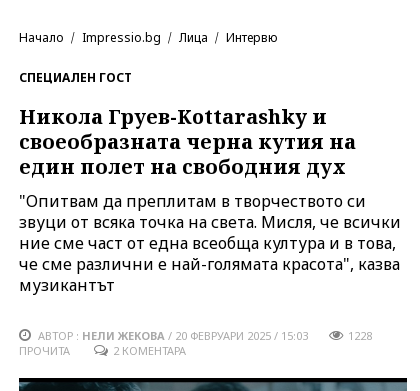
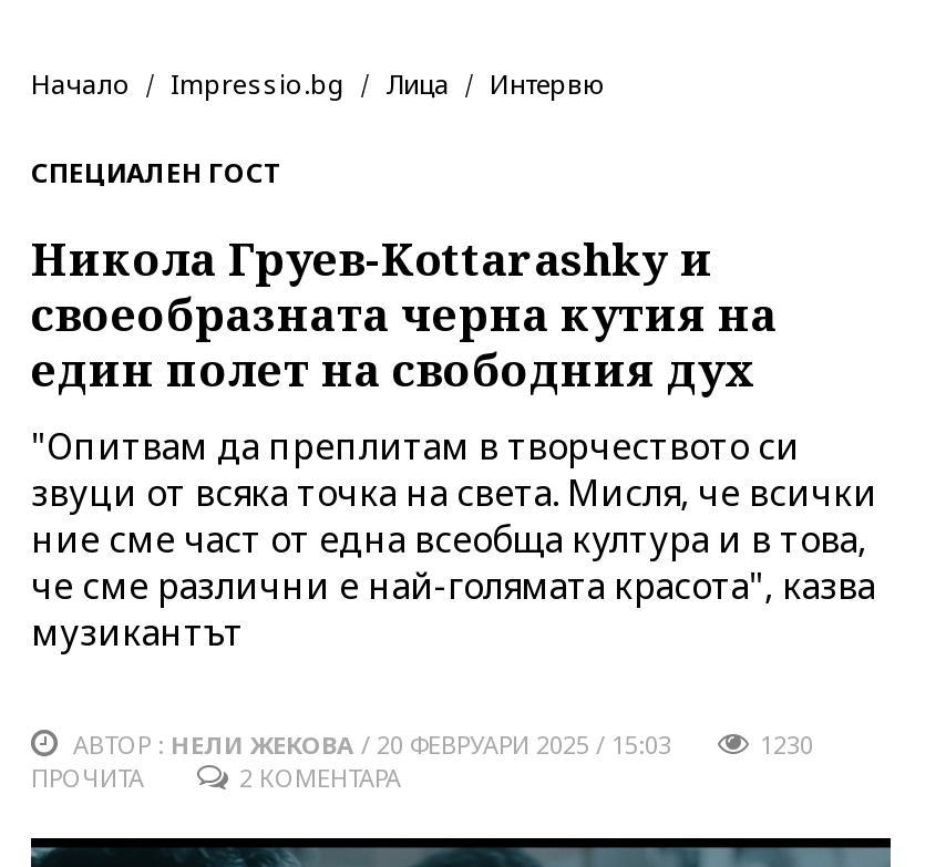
- 1228
+ 1230
